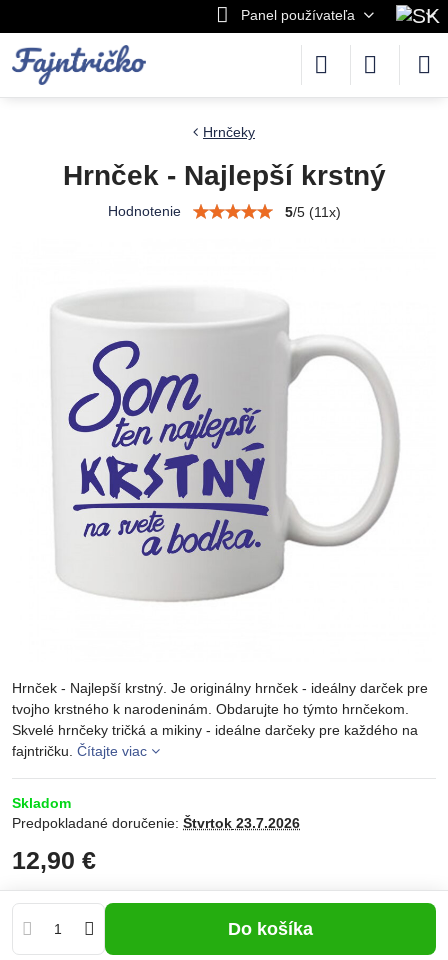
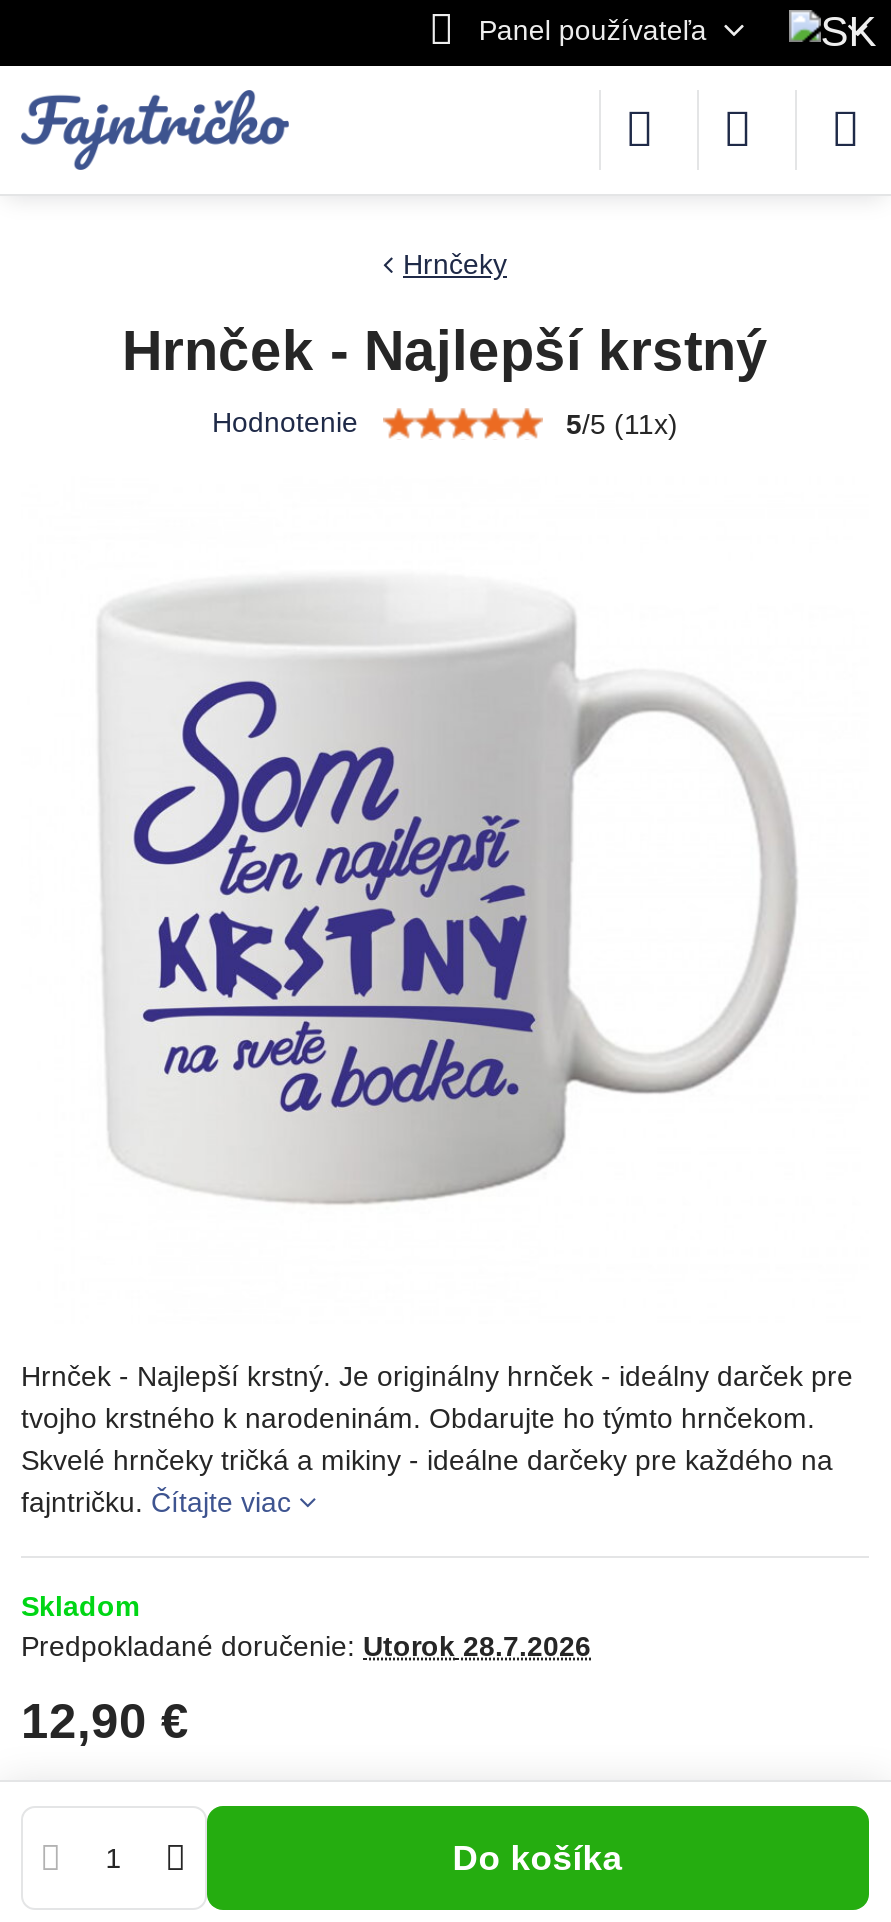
- Predpokladané doručenie: Štvrtok 23.7.2026
+ Predpokladané doručenie: Utorok 28.7.2026
